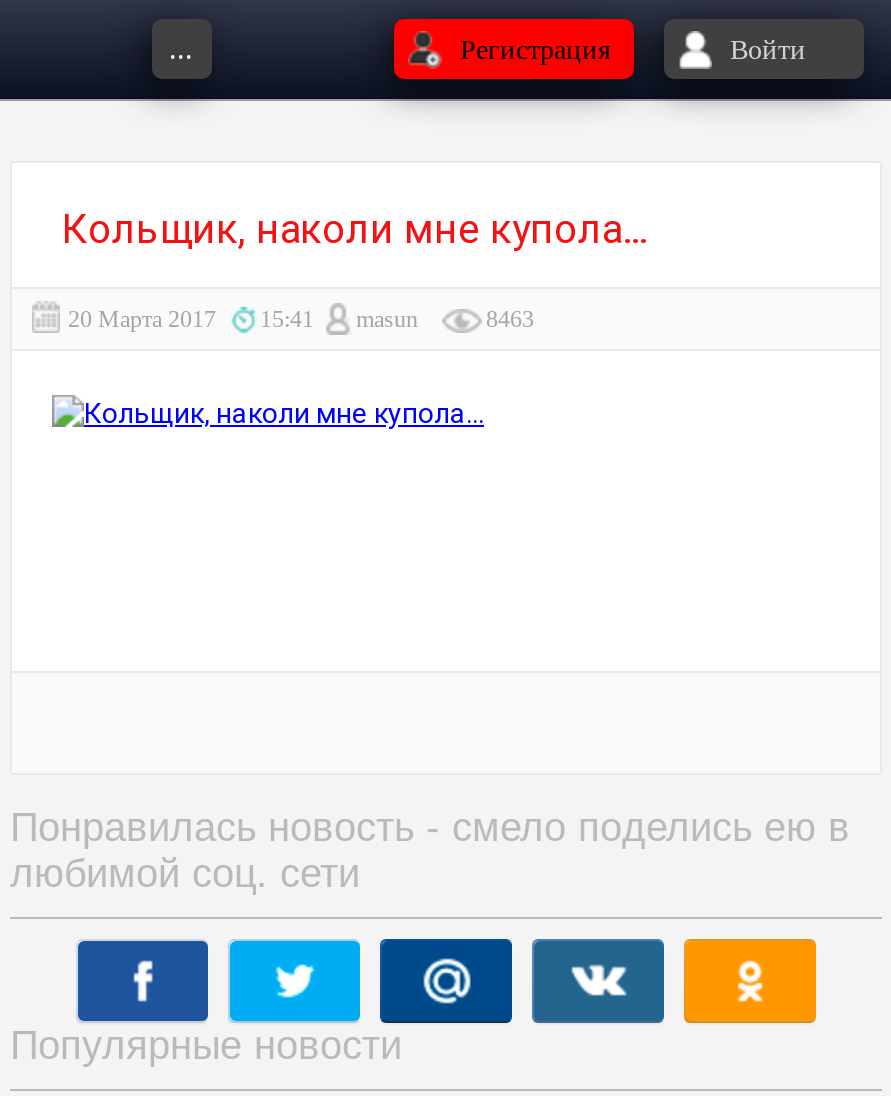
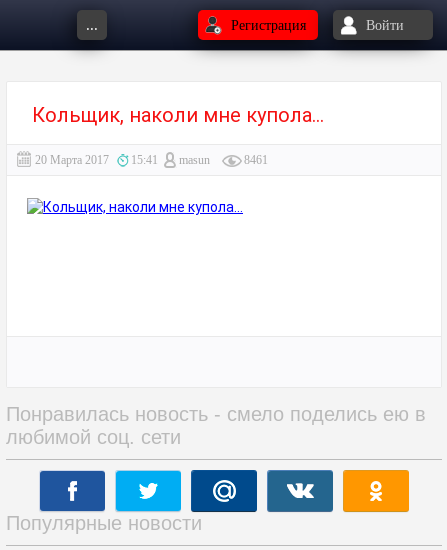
- 8463
+ 8461
